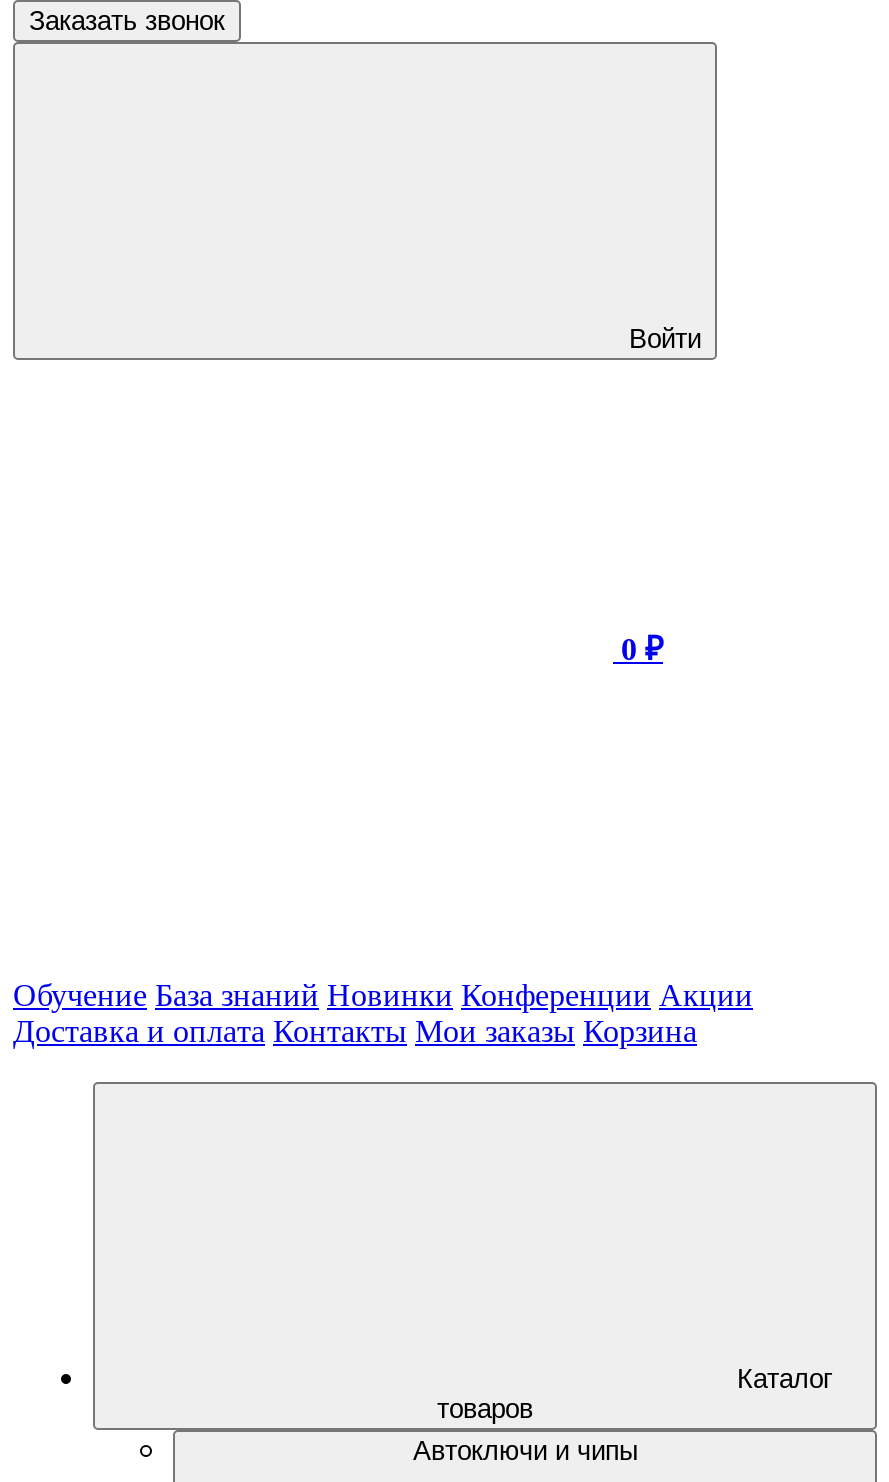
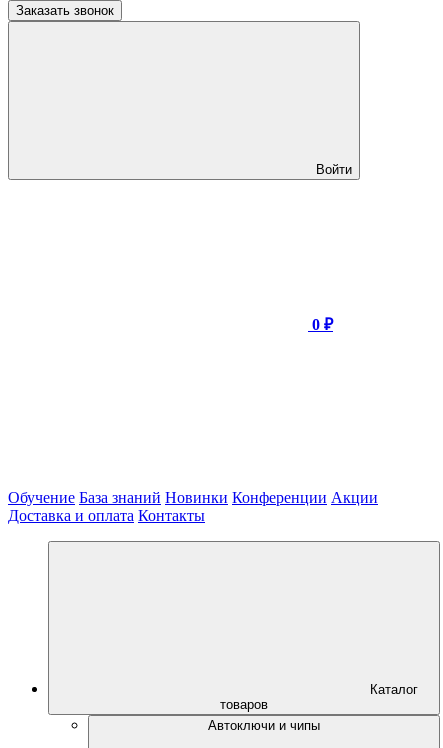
- Доставка и оплата Контакты Мои заказы Корзина
+ Доставка и оплата Контакты
